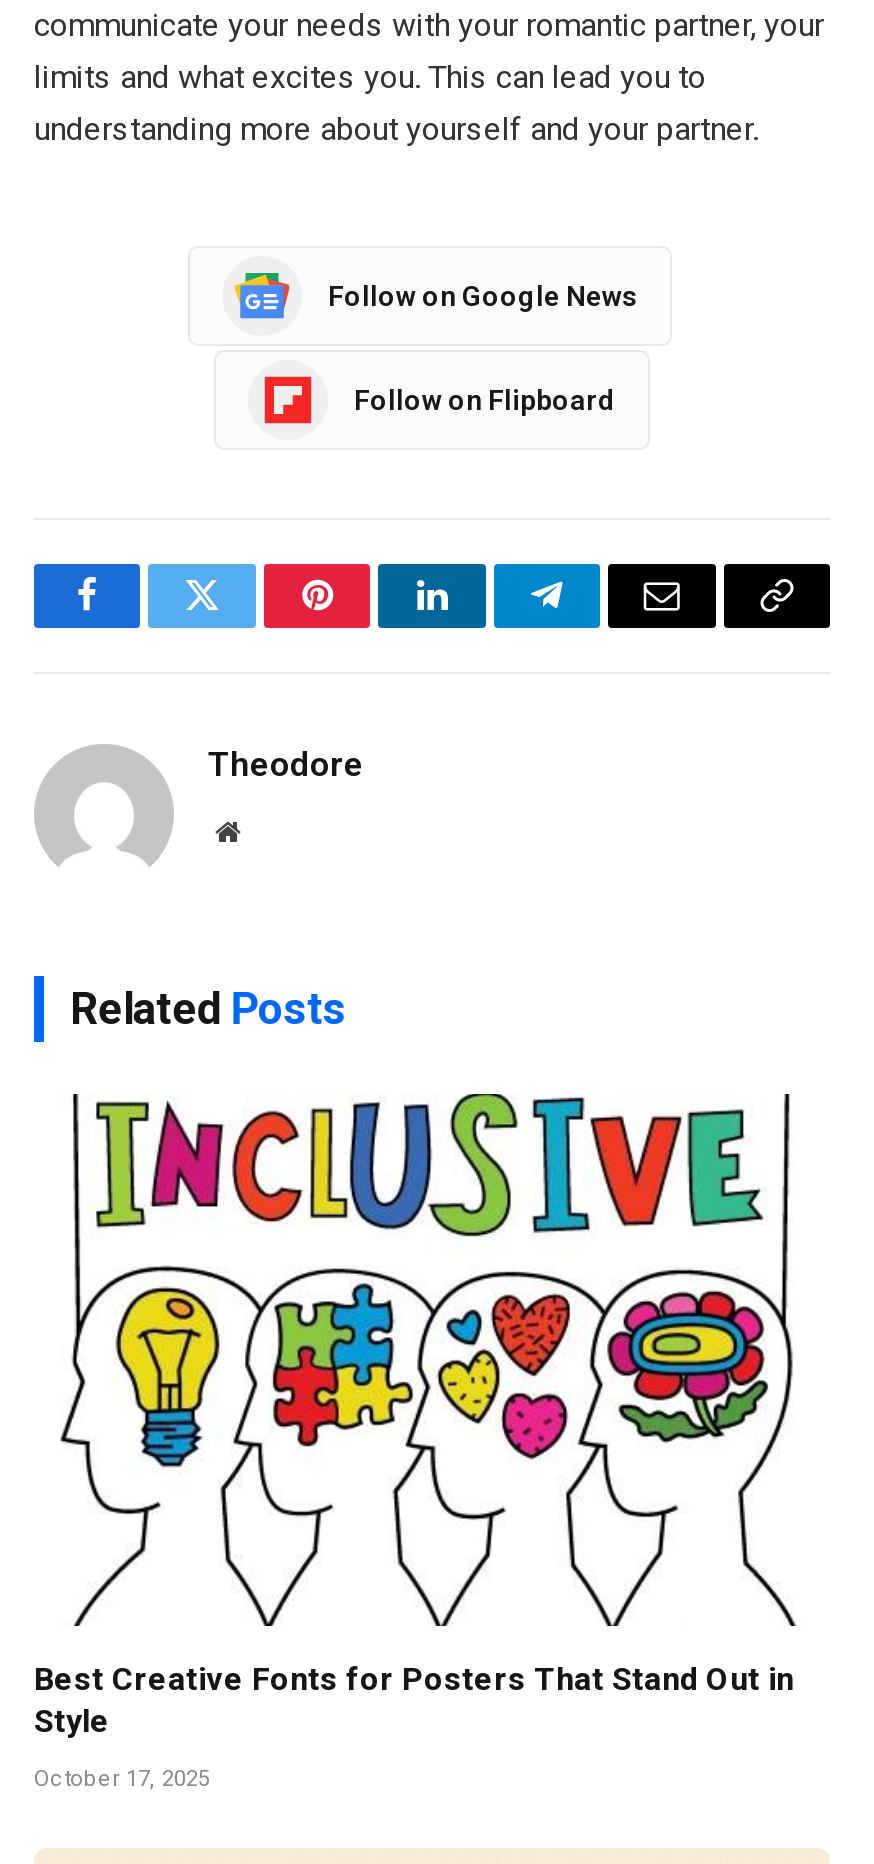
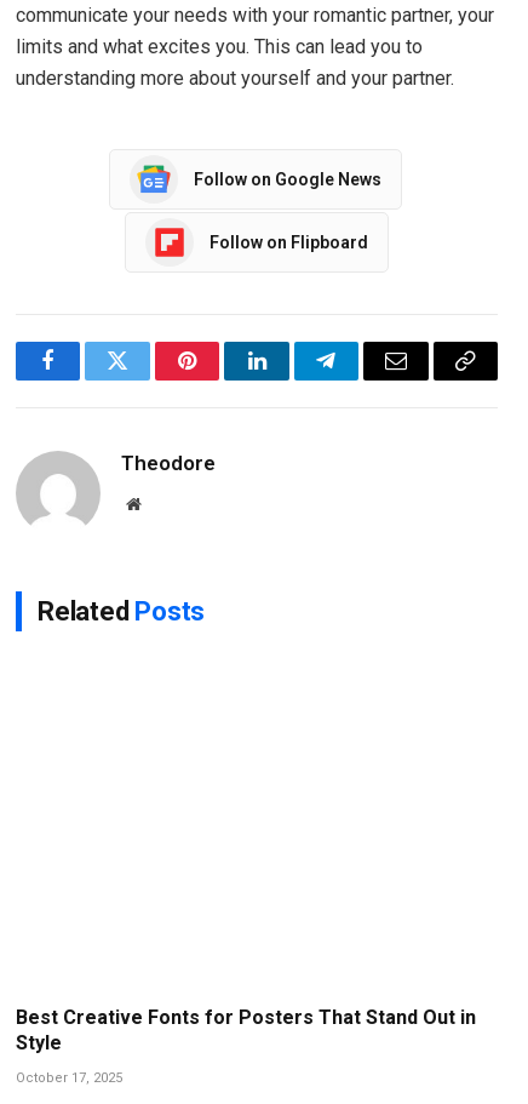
- [image]
